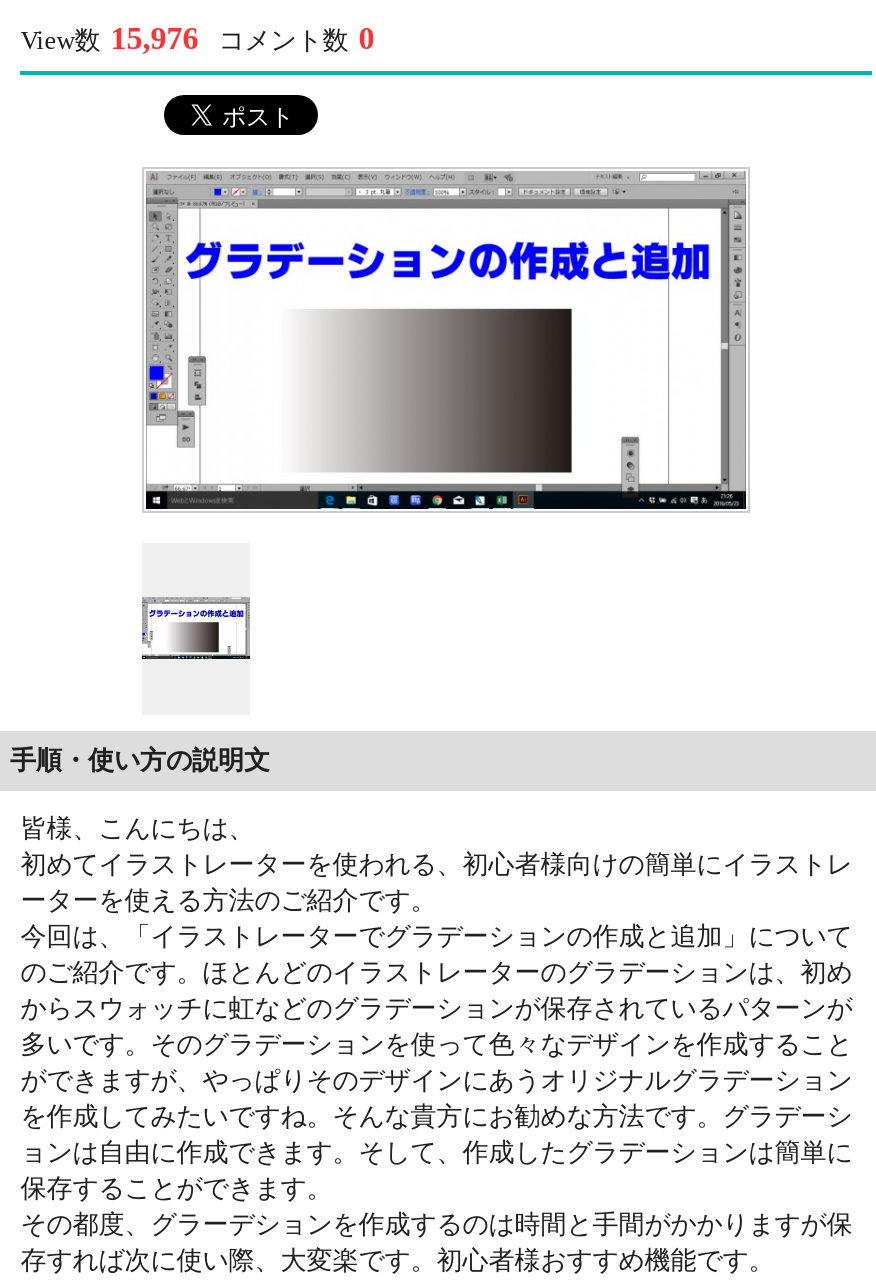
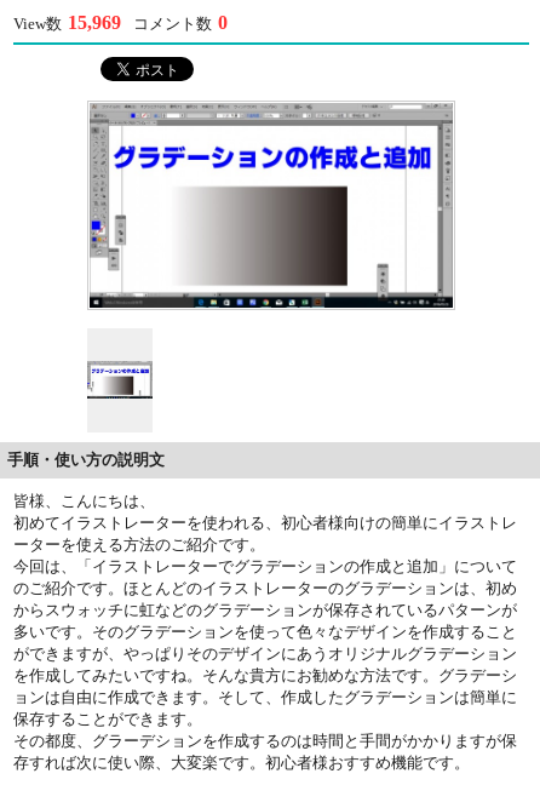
- View数 15,976 コメント数 0
+ View数 15,969 コメント数 0
